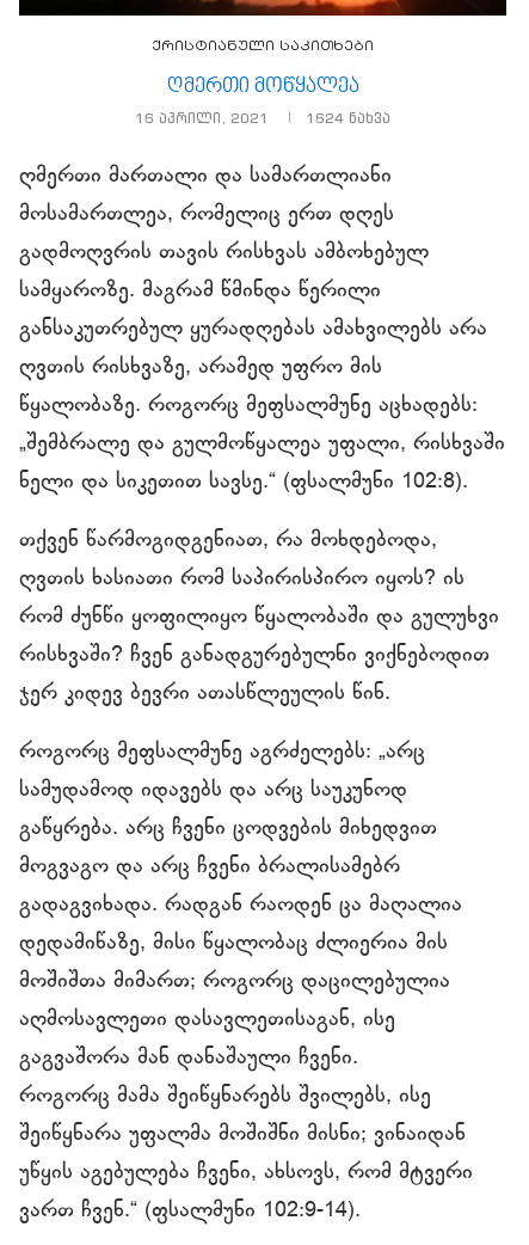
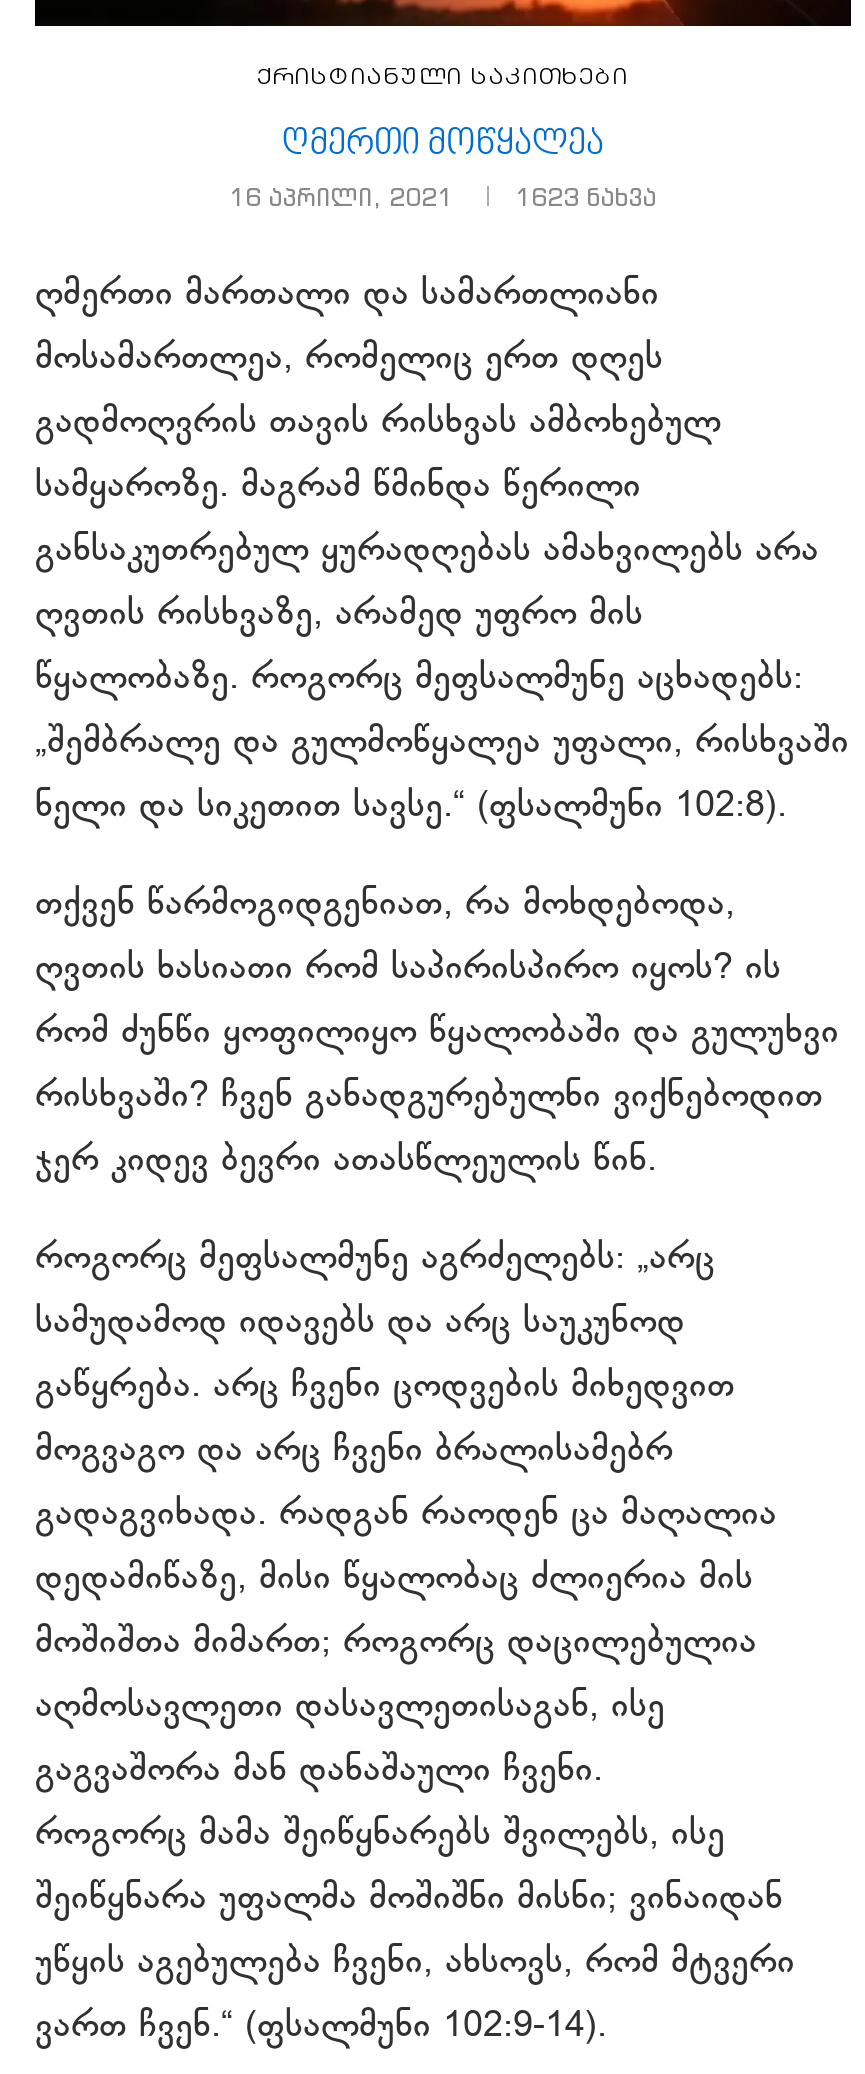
- 1624 ნახვა
+ 1623 ნახვა
